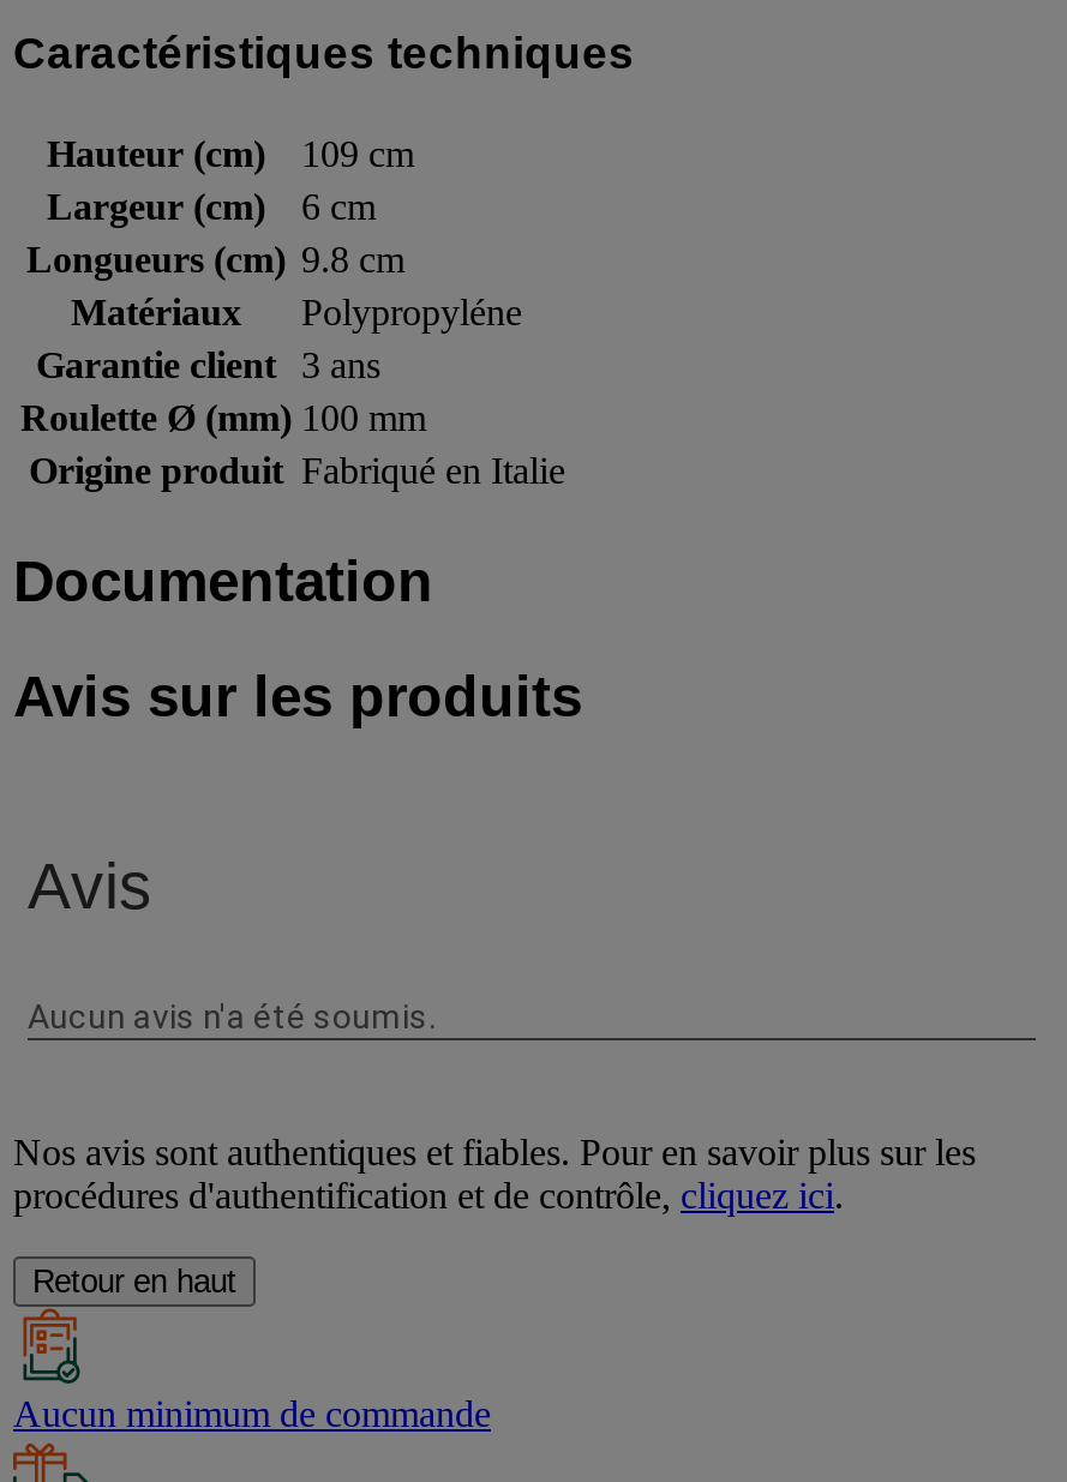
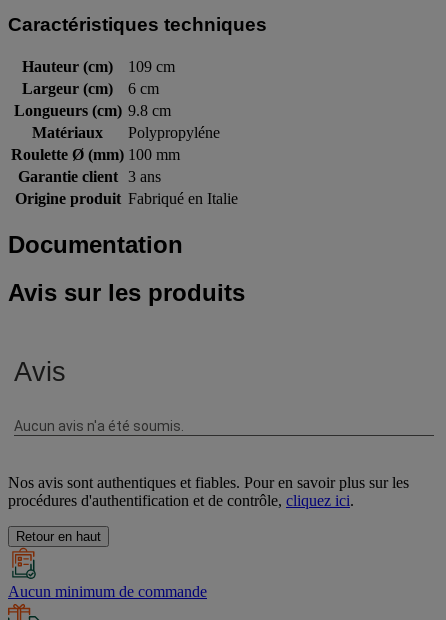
moved down: Garantie client | 3 ans

moved up: Roulette Ø (mm) 100 mm
